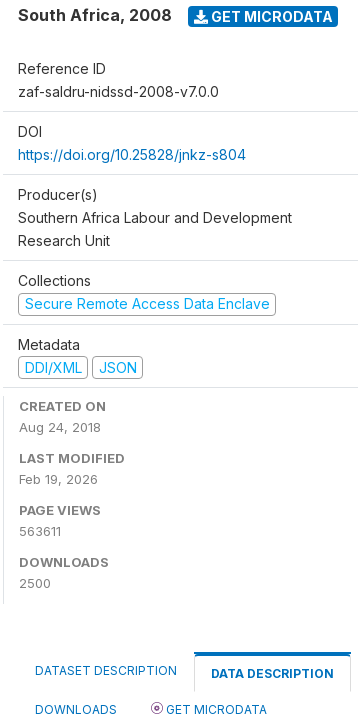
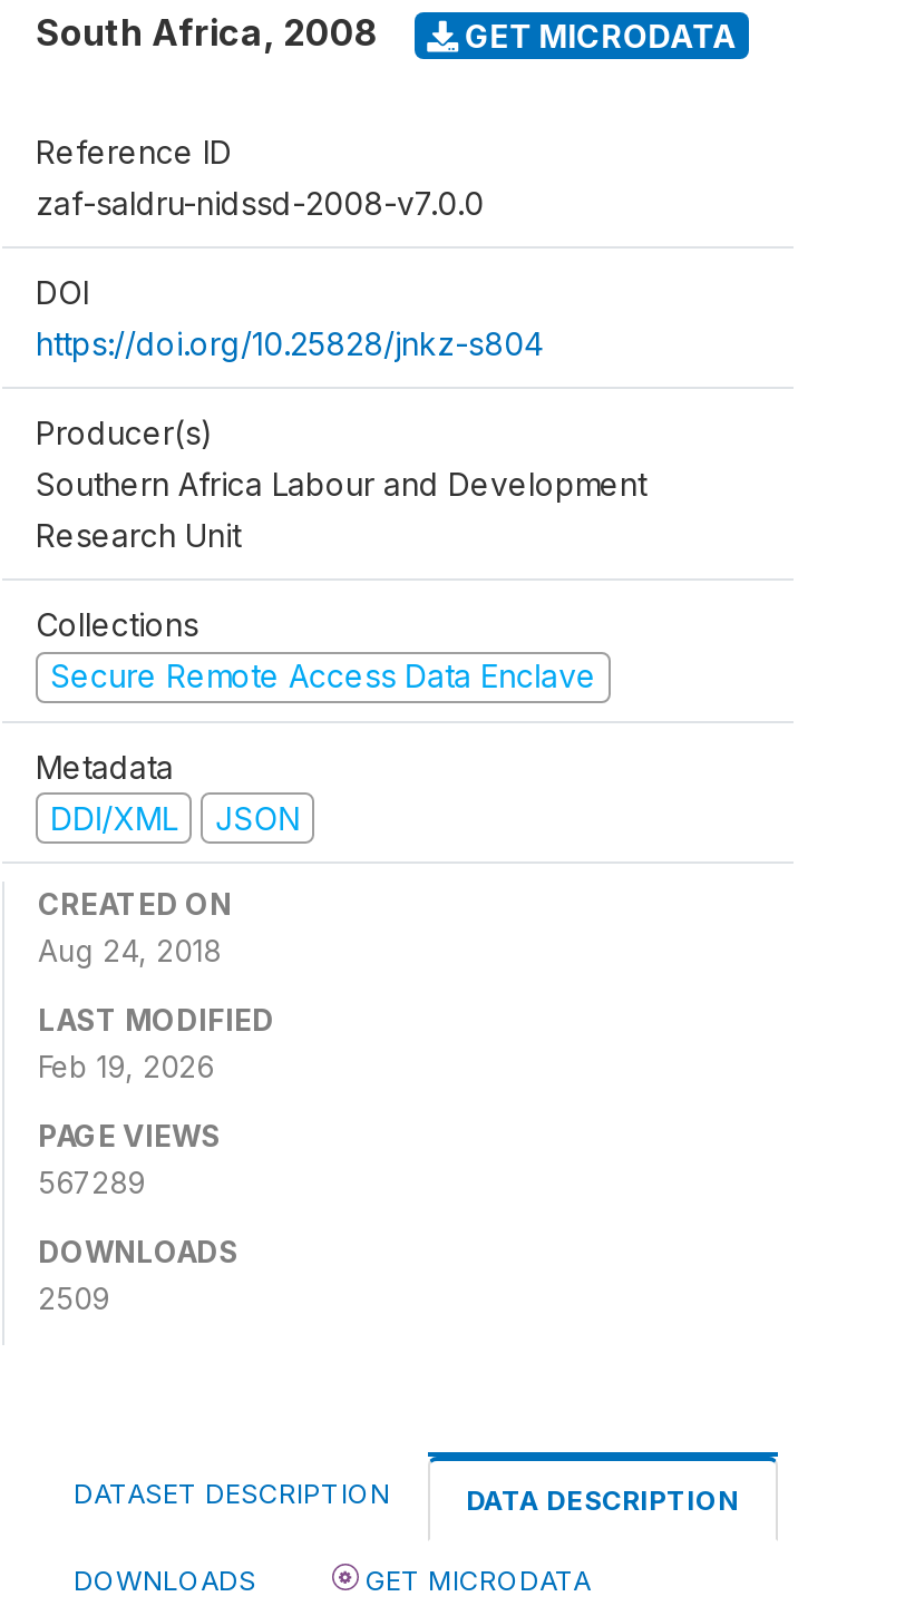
- 563611
+ 567289

- 2500
+ 2509
